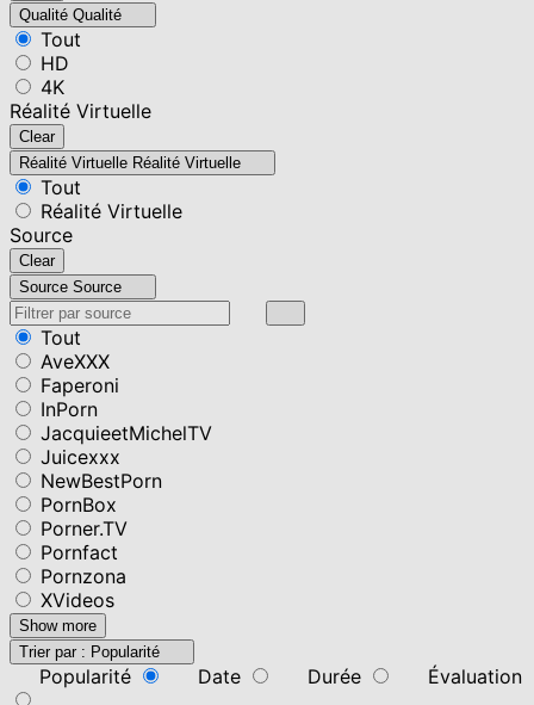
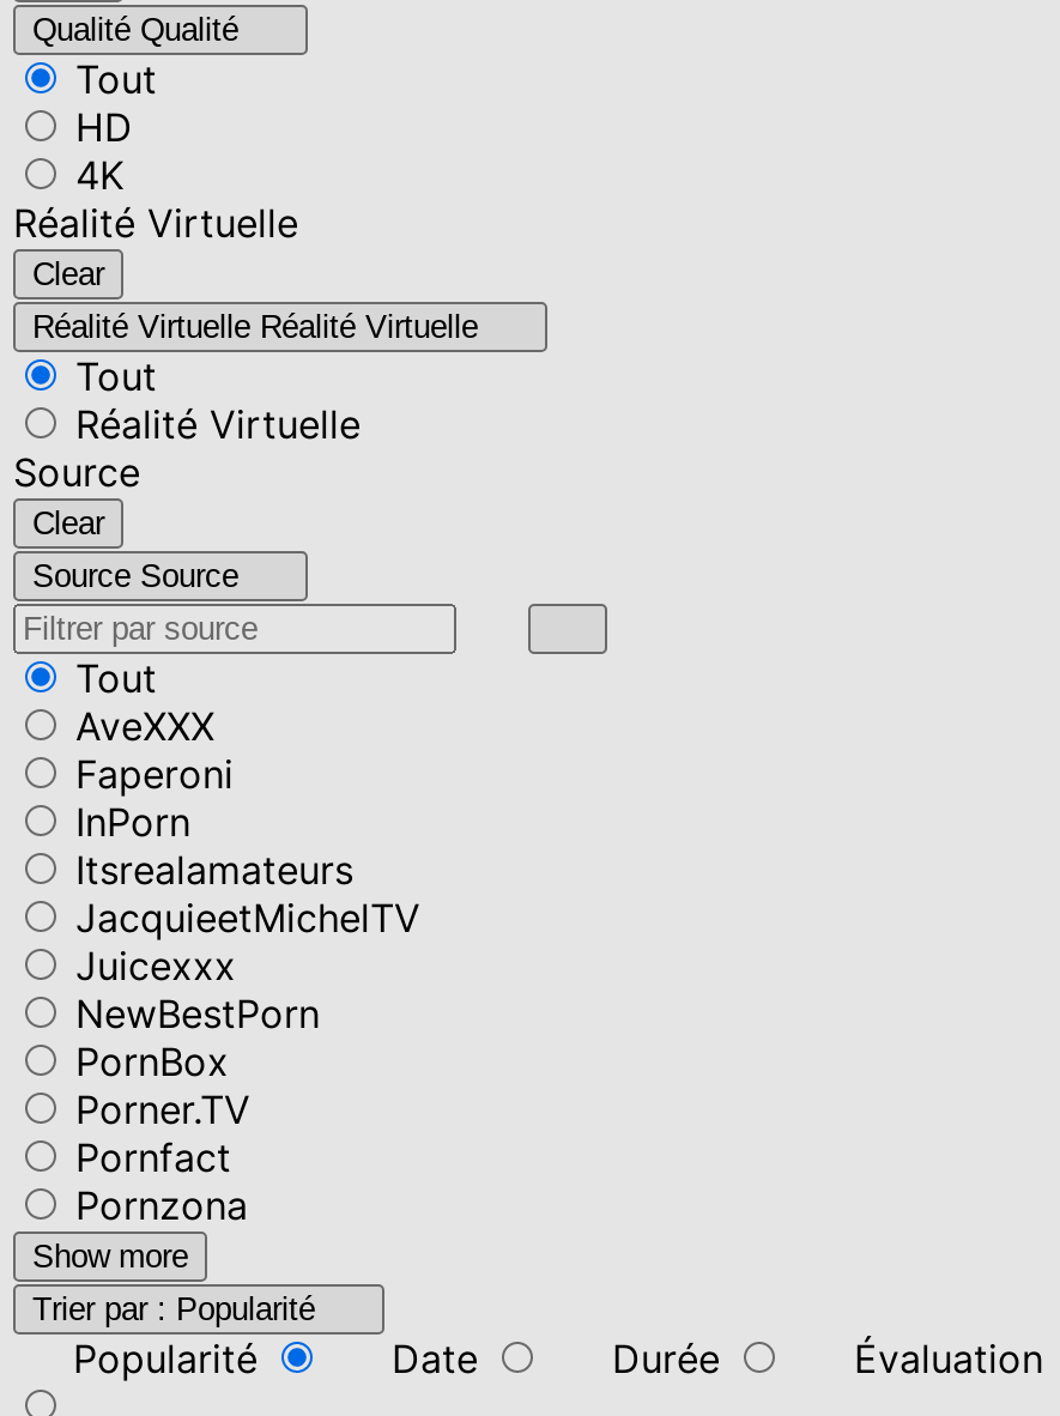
+ Itsrealamateurs

moved down: JacquieetMichelTV | Juicexxx | NewBestPorn | PornBox | Porner.TV | Pornfact | Pornzona

- XVideos
